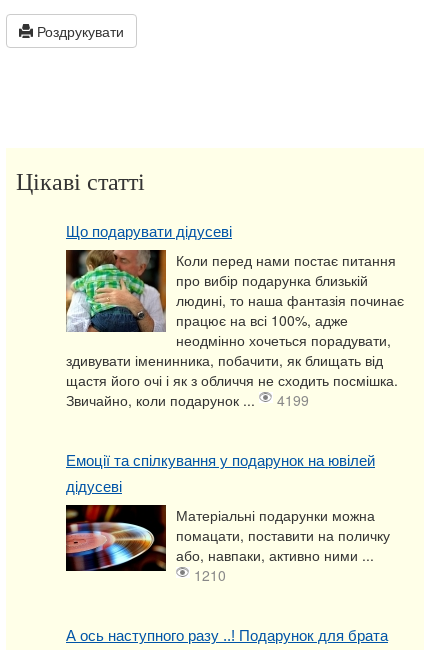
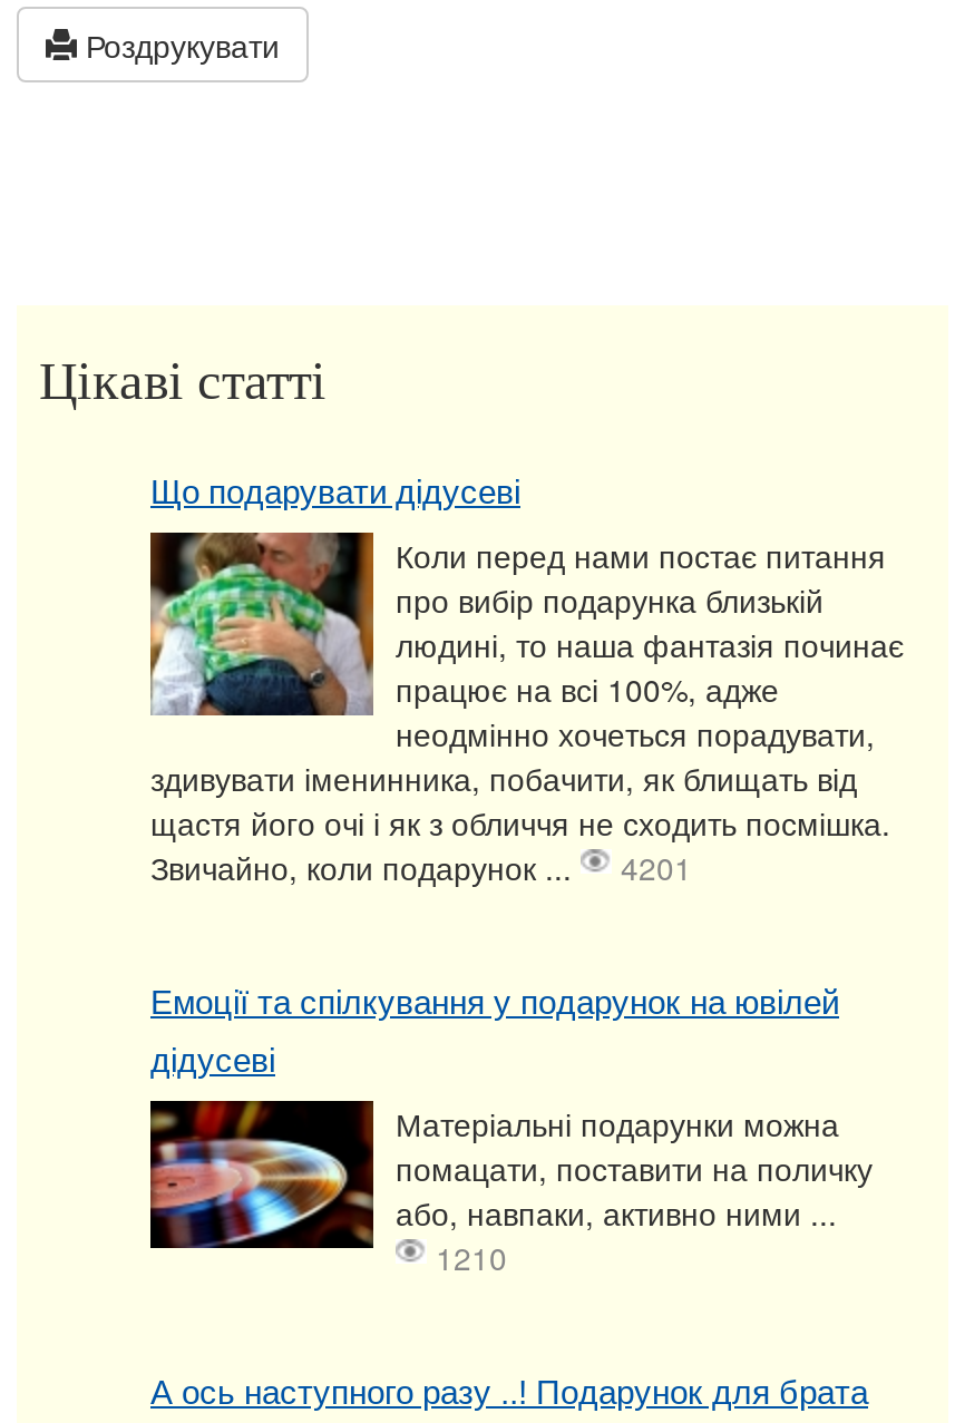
- Звичайно, коли подарунок ... 4199
+ Звичайно, коли подарунок ... 4201
